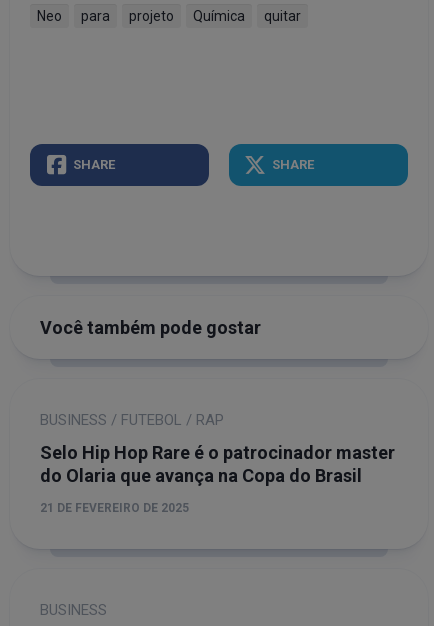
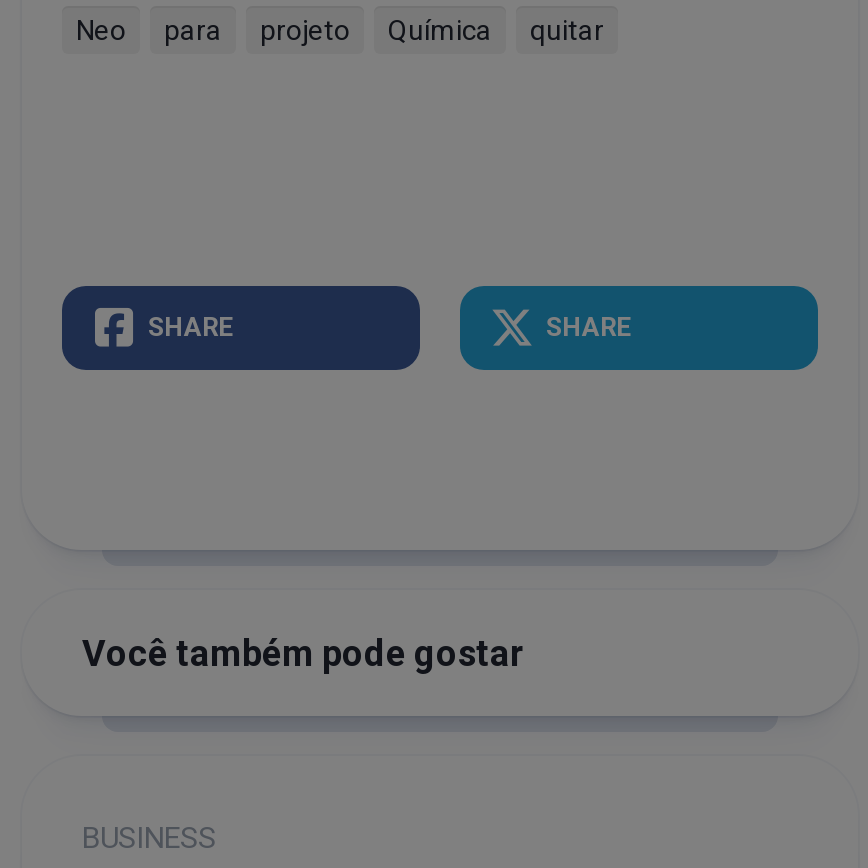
- BUSINESS / FUTEBOL / RAP
- Selo Hip Hop Rare é o patrocinador master
- do Olaria que avança na Copa do Brasil
- 21 DE FEVEREIRO DE 2025
